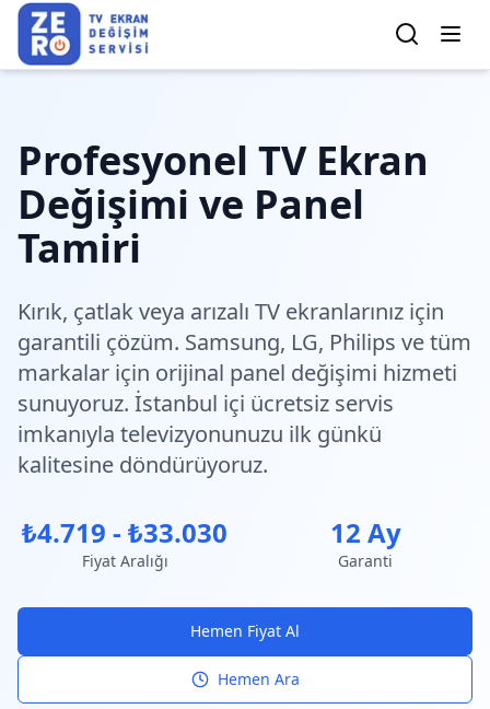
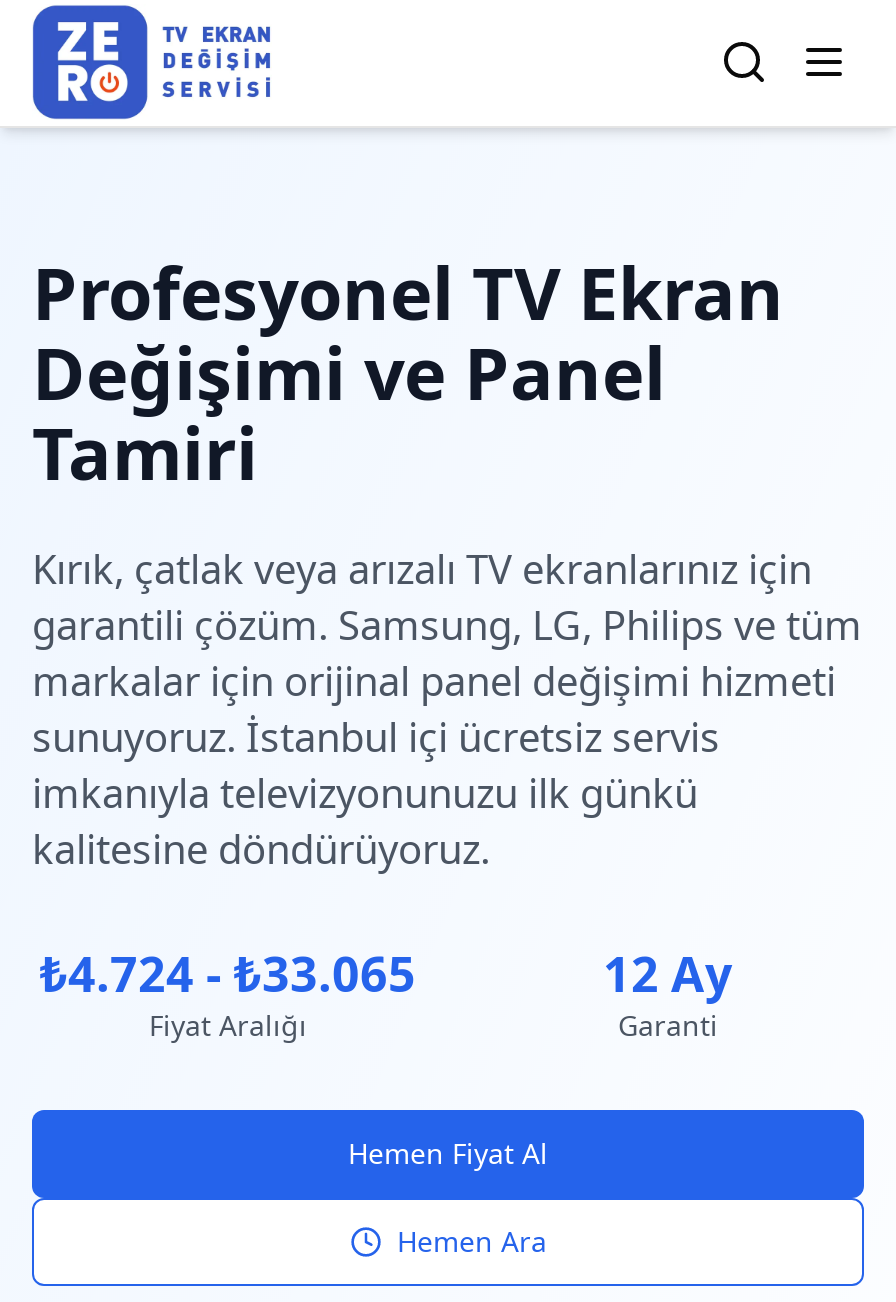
- ₺4.719 - ₺33.030
+ ₺4.724 - ₺33.065
